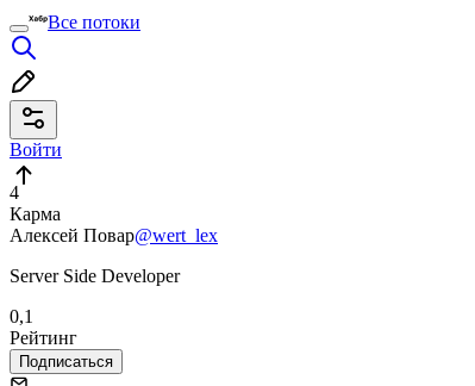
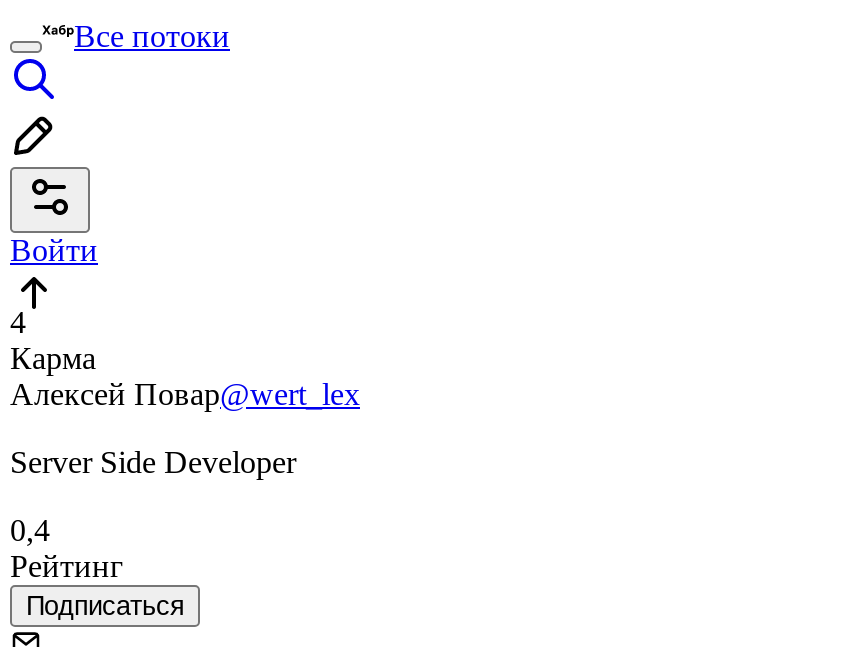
- 0,1
+ 0,4
